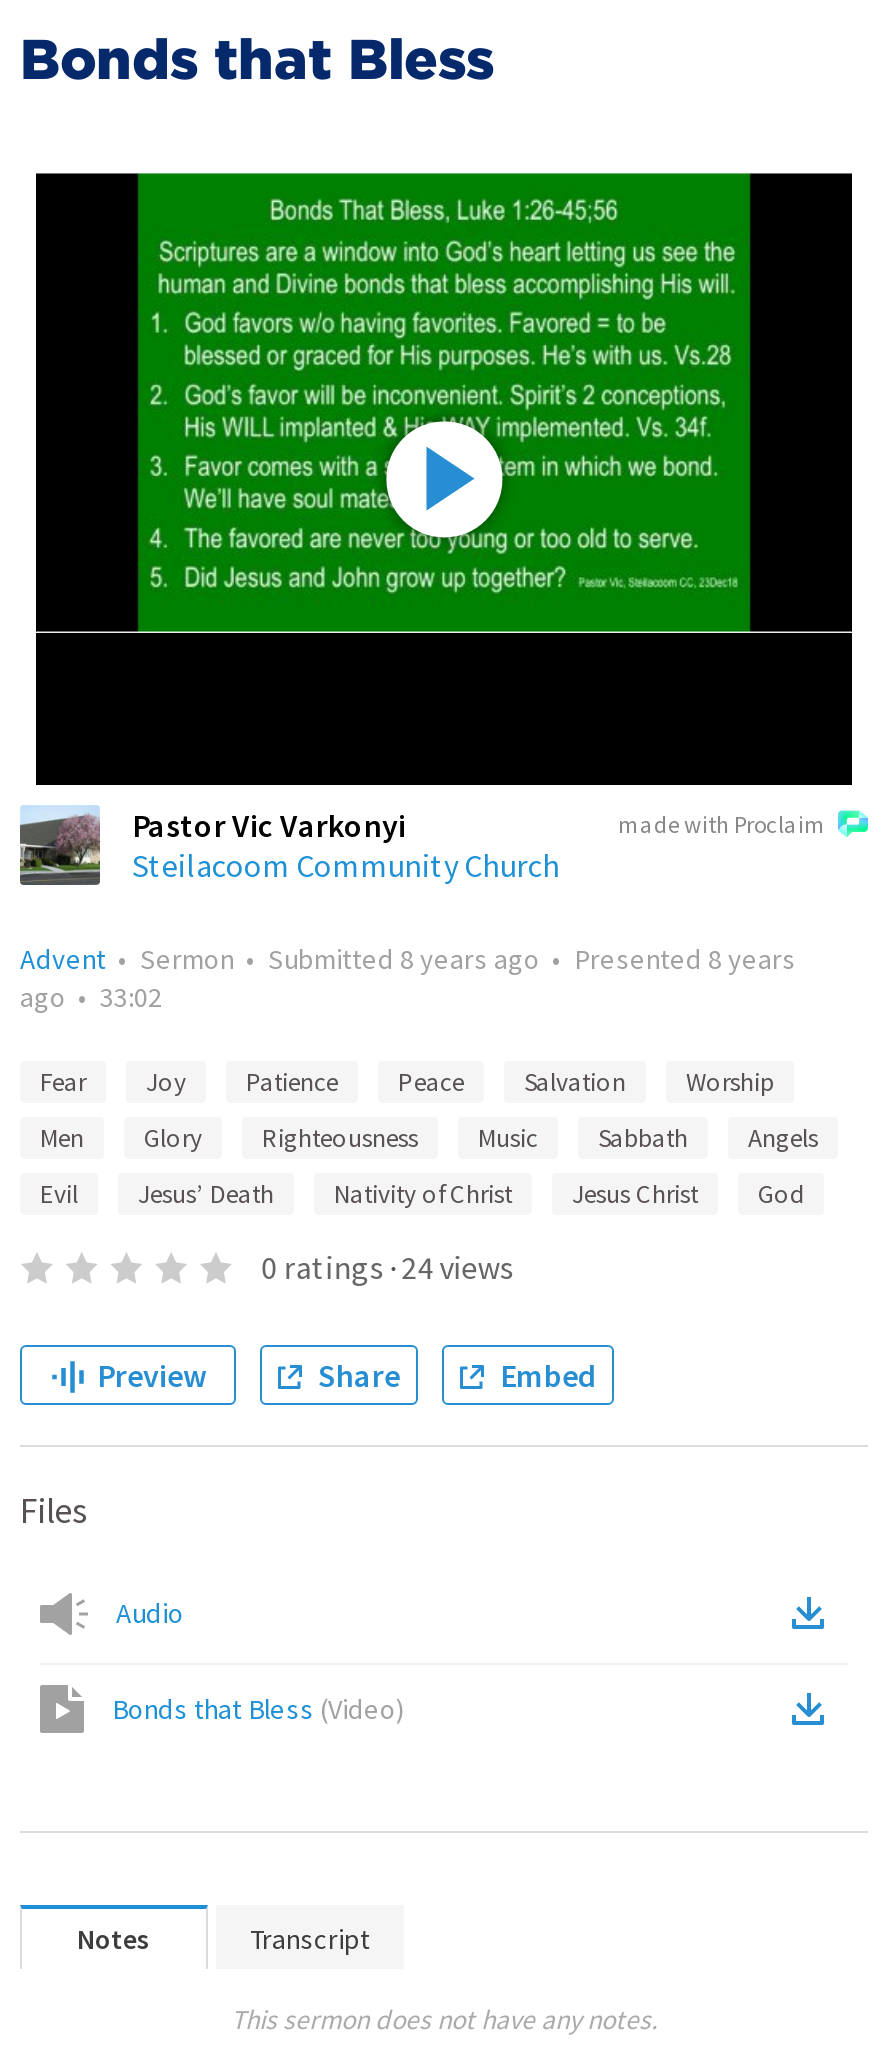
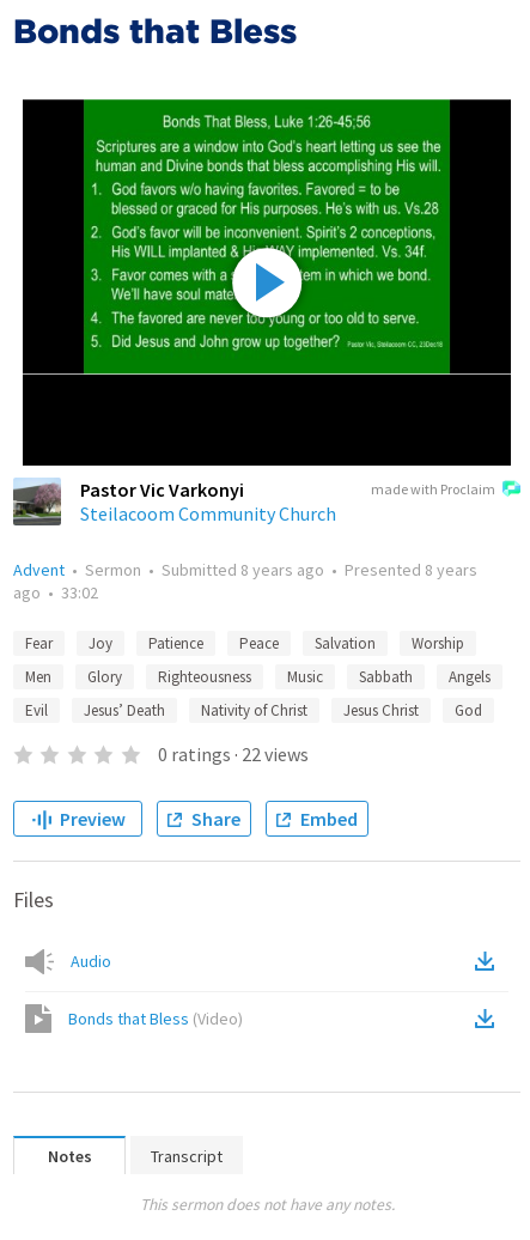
- 0 ratings · 24 views
+ 0 ratings · 22 views
